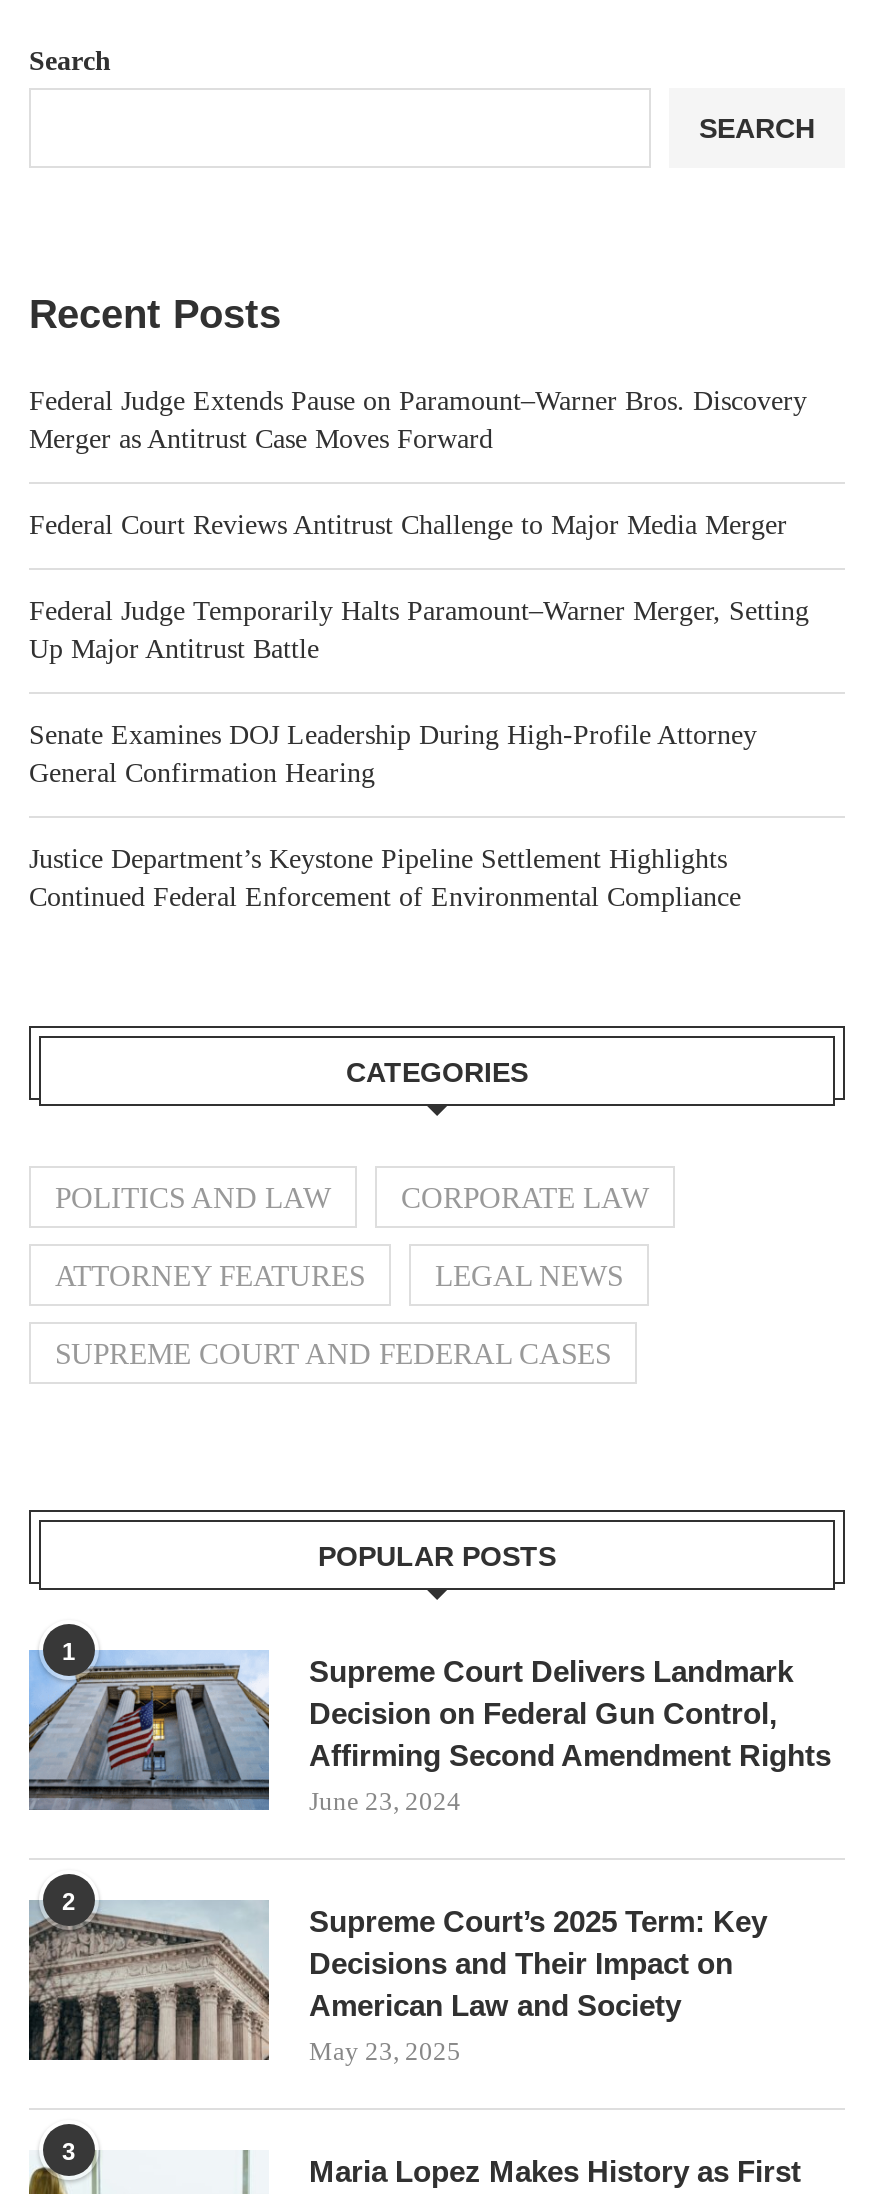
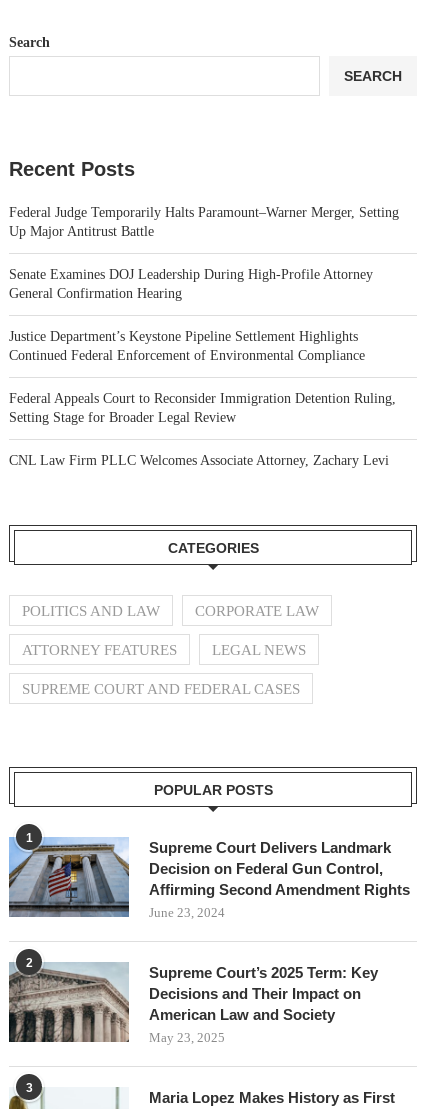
- Federal Judge Extends Pause on Paramount–Warner Bros. Discovery
- Merger as Antitrust Case Moves Forward
- Federal Court Reviews Antitrust Challenge to Major Media Merger

moved up: Federal Judge Temporarily Halts Paramount–Warner Merger, Setting | Up Major Antitrust Battle | Senate Examines DOJ Leadership During High-Profile Attorney | General Confirmation Hearing | Justice Department’s Keystone Pipeline Settlement Highlights | Continued Federal Enforcement of Environmental Compliance

+ Federal Appeals Court to Reconsider Immigration Detention Ruling,
+ Setting Stage for Broader Legal Review
+ CNL Law Firm PLLC Welcomes Associate Attorney, Zachary Levi
